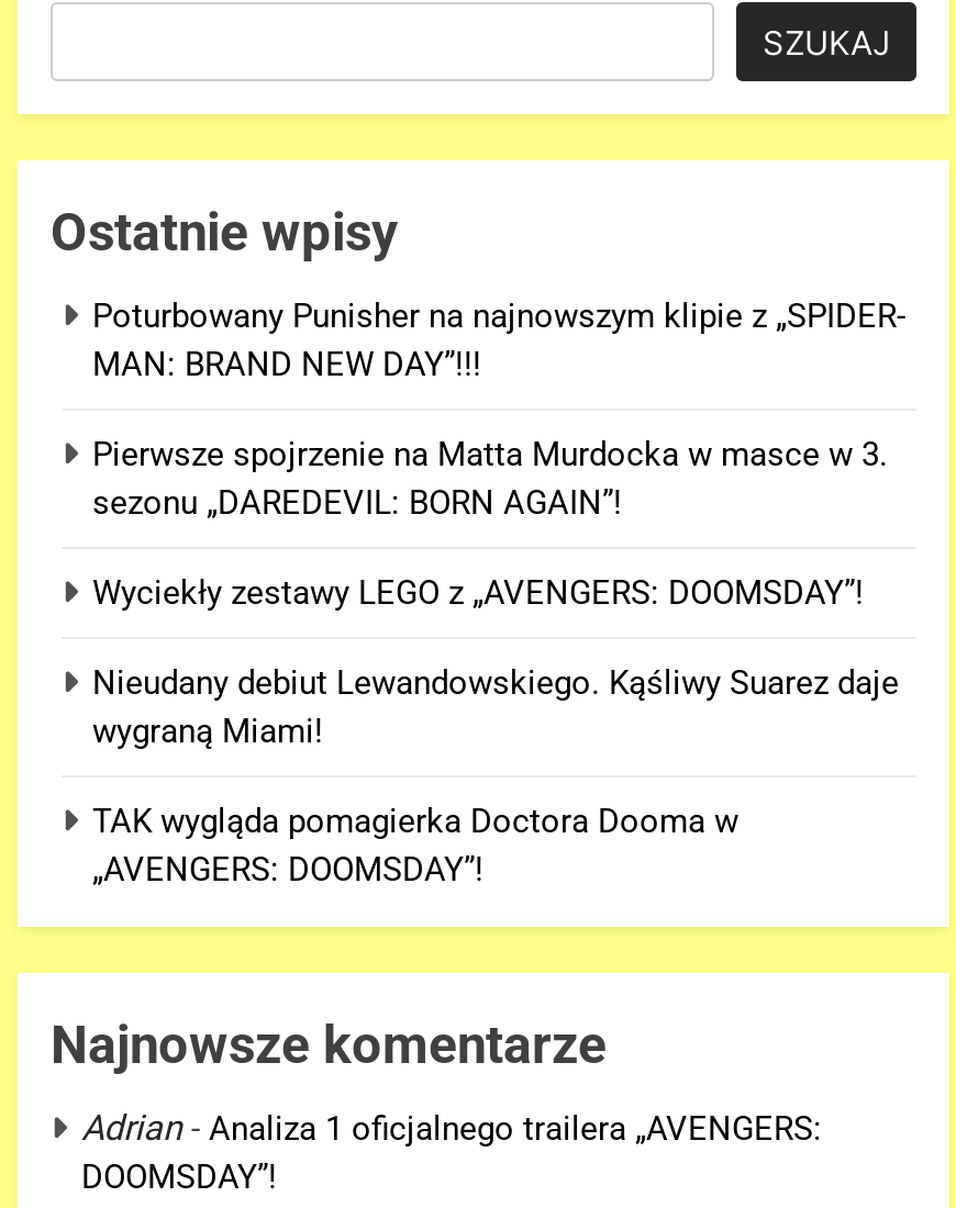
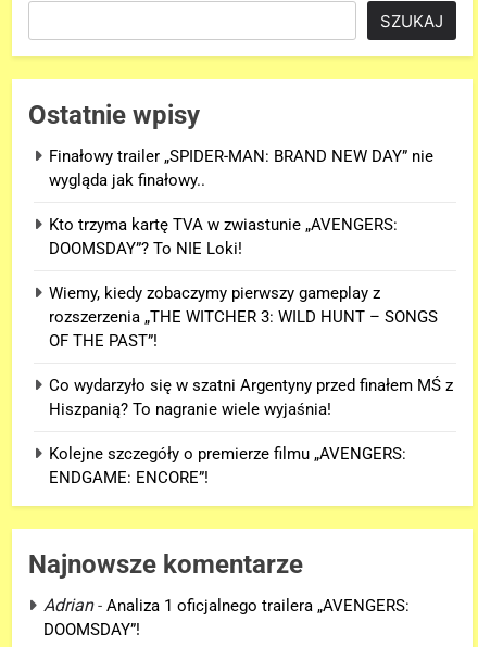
- Poturbowany Punisher na najnowszym klipie z „SPIDER-
- MAN: BRAND NEW DAY”!!!
+ Finałowy trailer „SPIDER-MAN: BRAND NEW DAY” nie
+ wygląda jak finałowy..

- Pierwsze spojrzenie na Matta Murdocka w masce w 3.
- sezonu „DAREDEVIL: BORN AGAIN”!
+ Kto trzyma kartę TVA w zwiastunie „AVENGERS:
+ DOOMSDAY”? To NIE Loki!

- Wyciekły zestawy LEGO z „AVENGERS: DOOMSDAY”!
+ Wiemy, kiedy zobaczymy pierwszy gameplay z
+ rozszerzenia „THE WITCHER 3: WILD HUNT – SONGS
+ OF THE PAST”!

- Nieudany debiut Lewandowskiego. Kąśliwy Suarez daje
- wygraną Miami!
+ Co wydarzyło się w szatni Argentyny przed finałem MŚ z
+ Hiszpanią? To nagranie wiele wyjaśnia!

- TAK wygląda pomagierka Doctora Dooma w
- „AVENGERS: DOOMSDAY”!
+ Kolejne szczegóły o premierze filmu „AVENGERS:
+ ENDGAME: ENCORE”!
